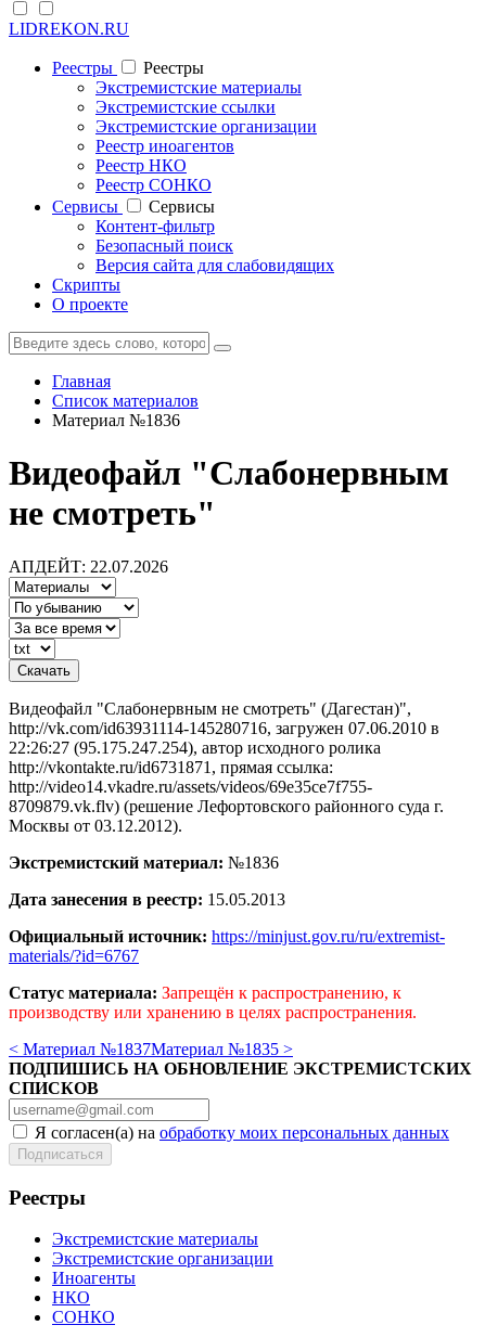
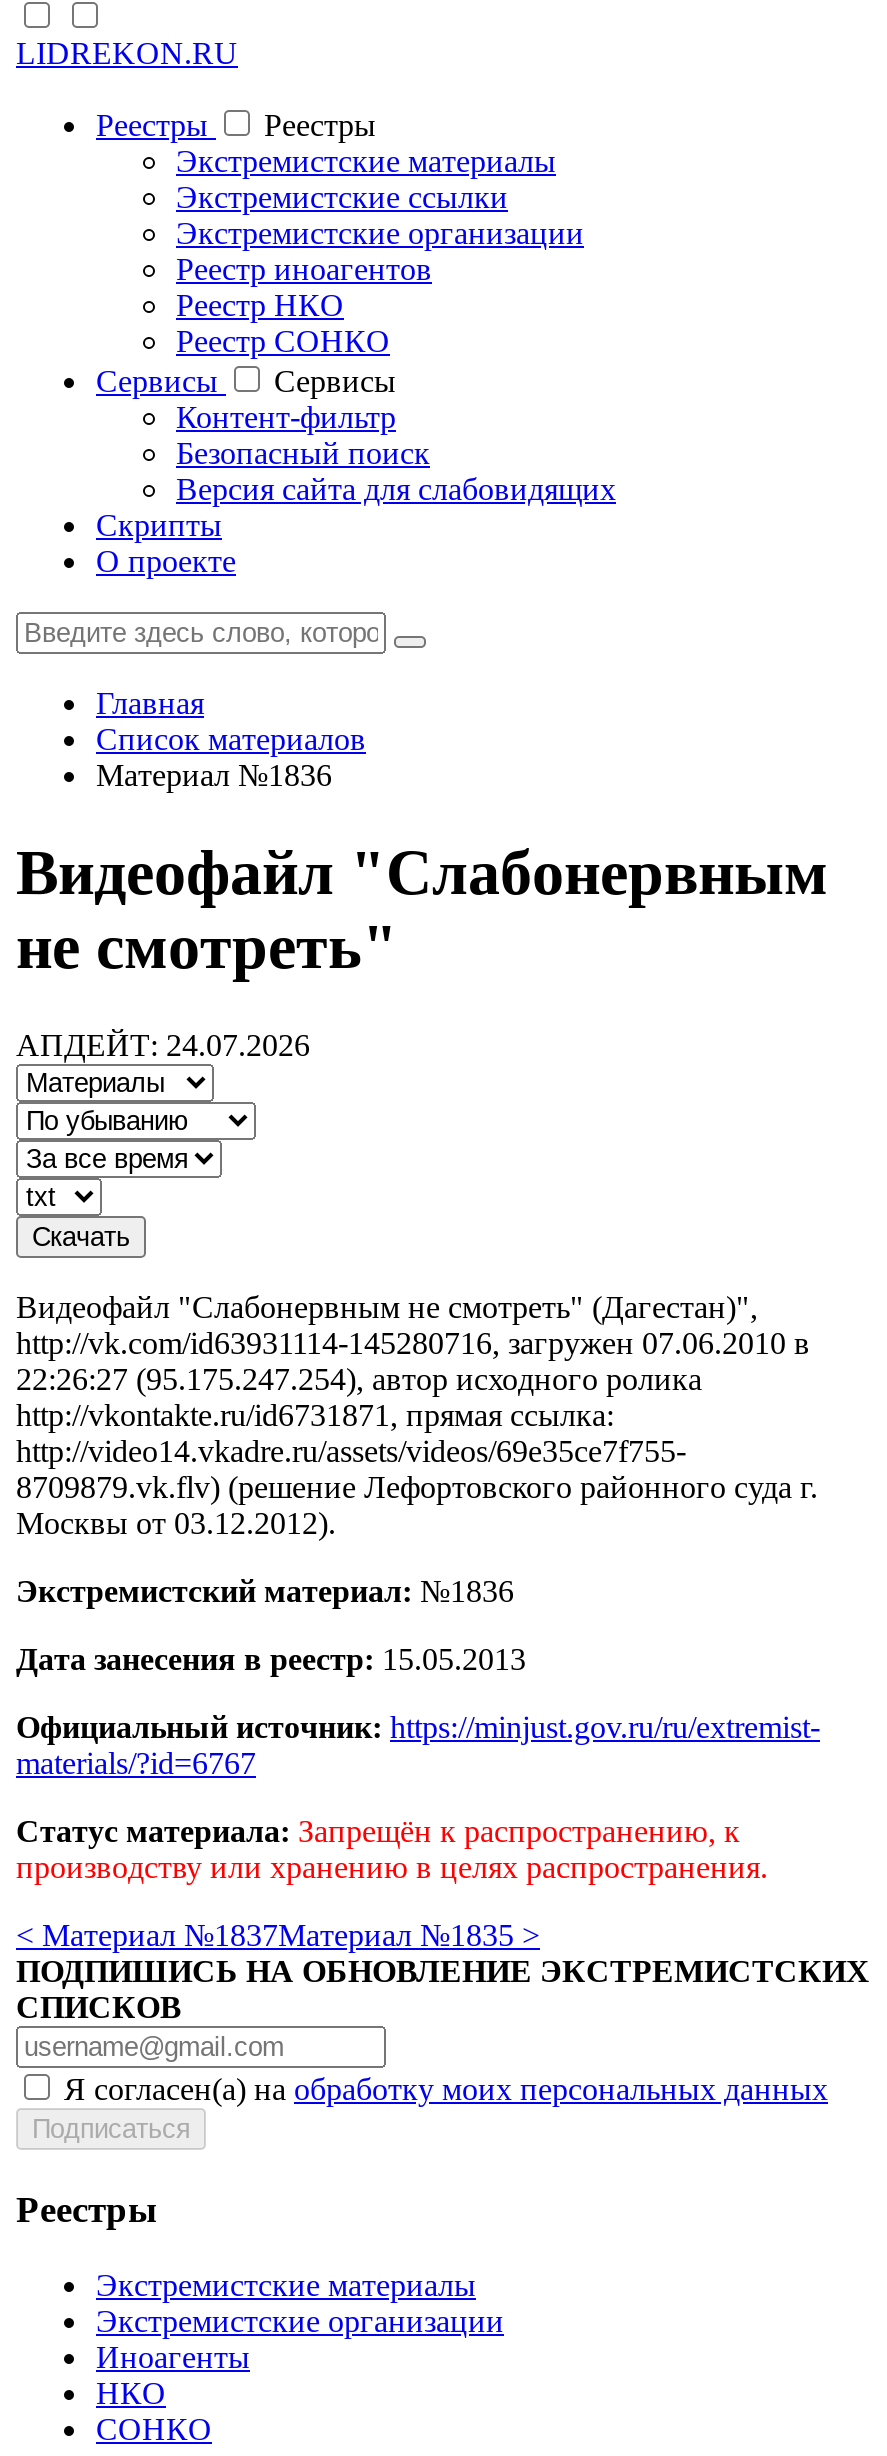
- АПДЕЙТ: 22.07.2026
+ АПДЕЙТ: 24.07.2026
